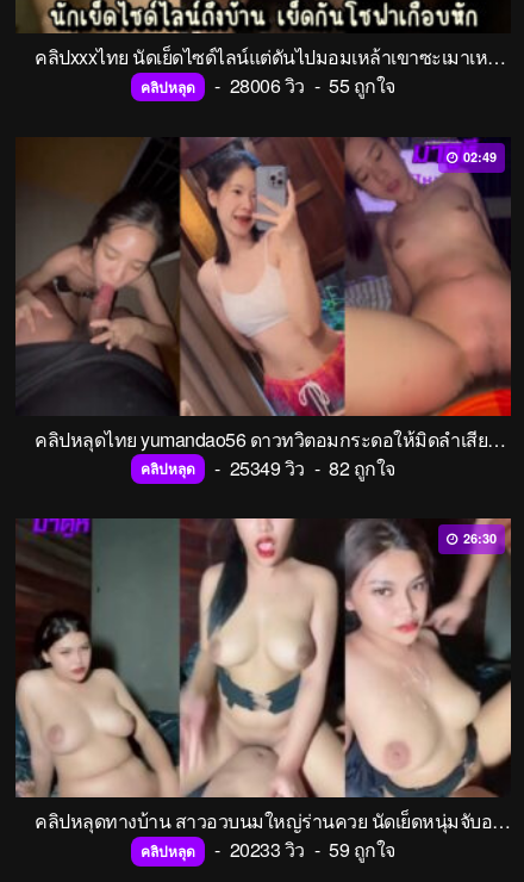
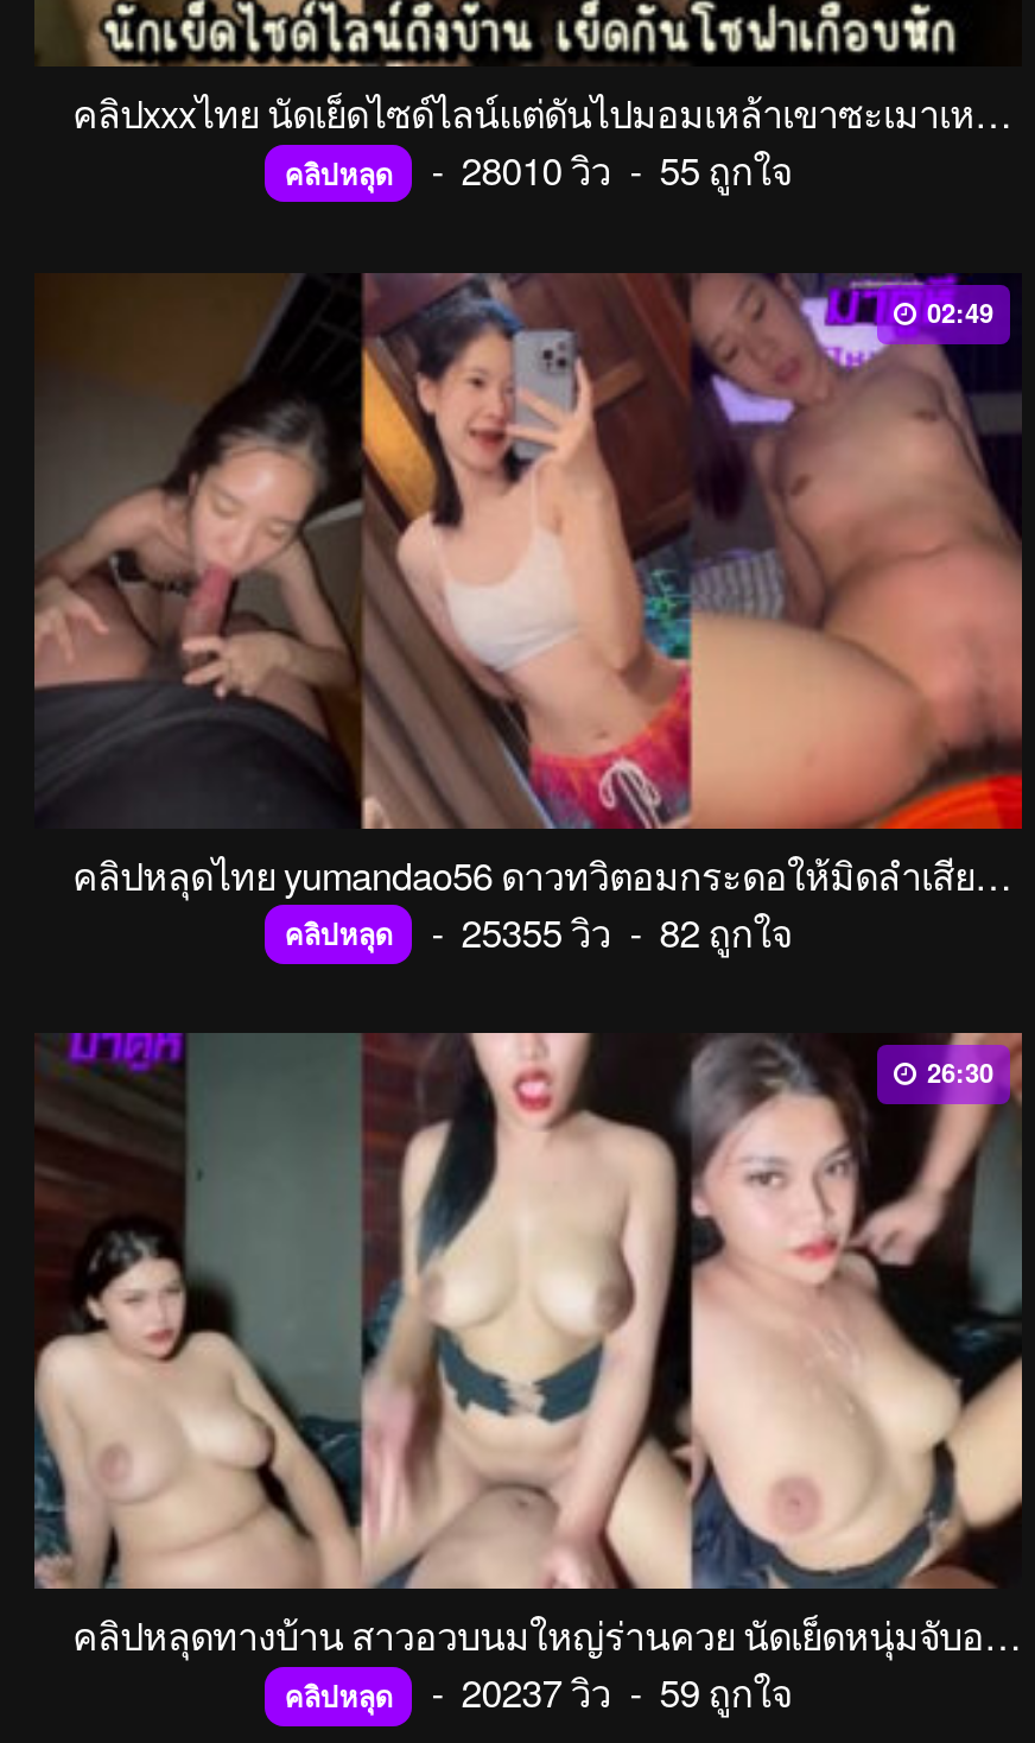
- - 28006 วิว - 55 ถูกใจ
+ - 28010 วิว - 55 ถูกใจ

- - 25349 วิว - 82 ถูกใจ
+ - 25355 วิว - 82 ถูกใจ

- - 20233 วิว - 59 ถูกใจ
+ - 20237 วิว - 59 ถูกใจ
